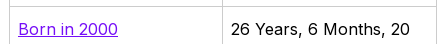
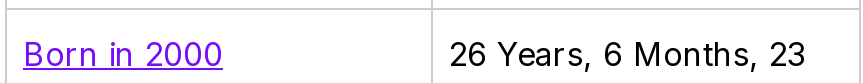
- 26 Years, 6 Months, 20
+ 26 Years, 6 Months, 23
